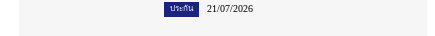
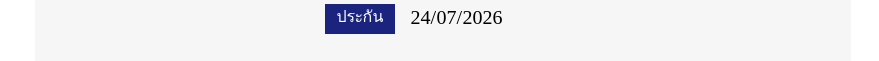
- 21/07/2026
+ 24/07/2026
